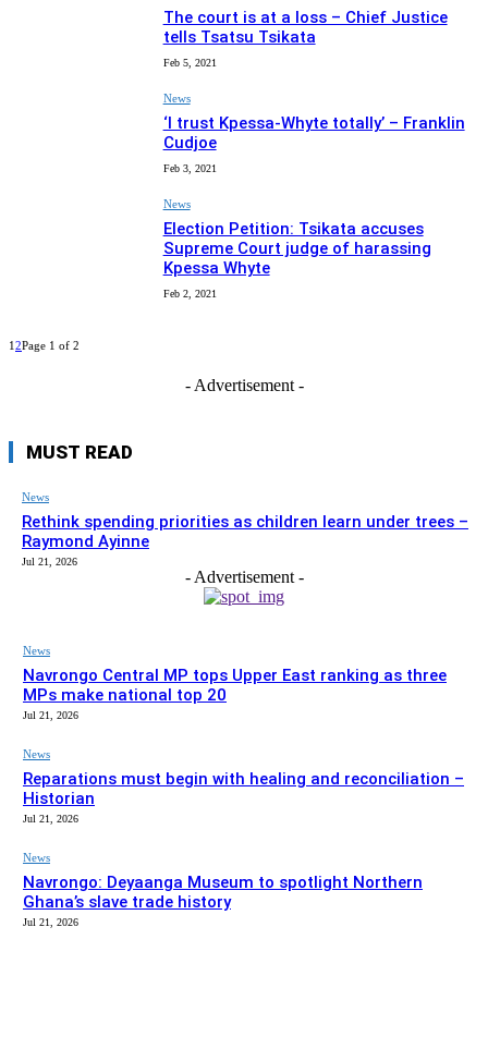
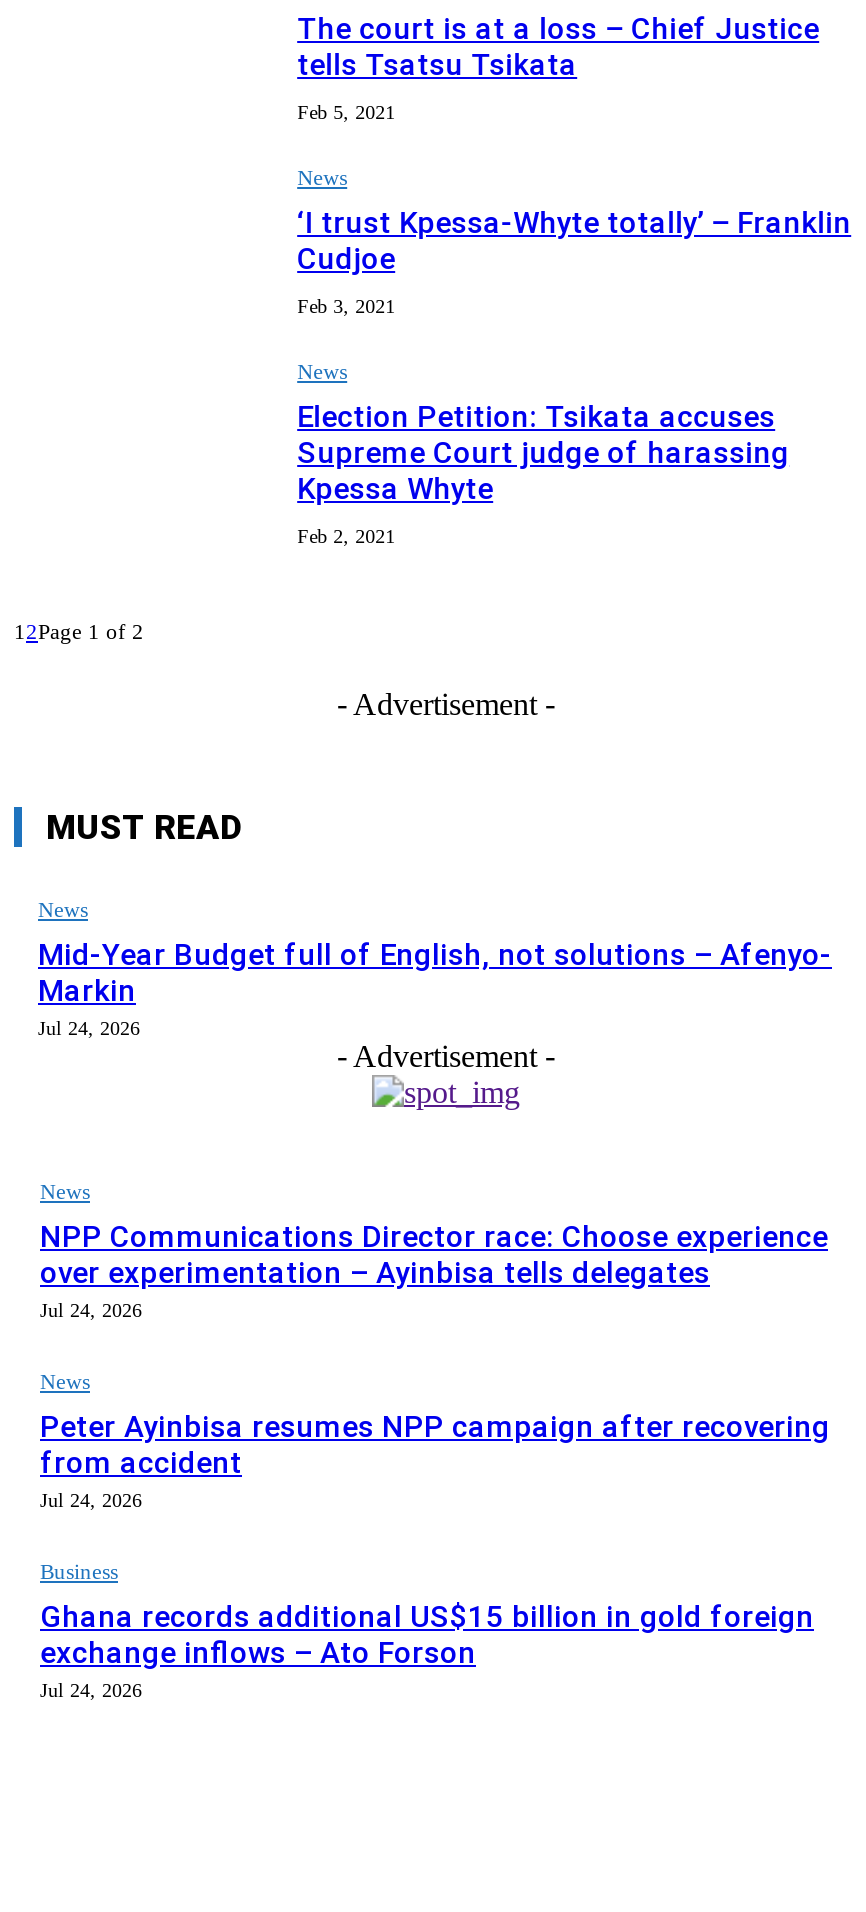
- Rethink spending priorities as children learn under trees –
- Raymond Ayinne
- Jul 21, 2026
+ Mid-Year Budget full of English, not solutions – Afenyo-
+ Markin
+ Jul 24, 2026

- Navrongo Central MP tops Upper East ranking as three
- MPs make national top 20
- Jul 21, 2026
+ NPP Communications Director race: Choose experience
+ over experimentation – Ayinbisa tells delegates
+ Jul 24, 2026

- Reparations must begin with healing and reconciliation –
- Historian
- Jul 21, 2026
+ Peter Ayinbisa resumes NPP campaign after recovering
+ from accident
+ Jul 24, 2026

- News
- Navrongo: Deyaanga Museum to spotlight Northern
- Ghana’s slave trade history
- Jul 21, 2026
+ Business
+ Ghana records additional US$15 billion in gold foreign
+ exchange inflows – Ato Forson
+ Jul 24, 2026
